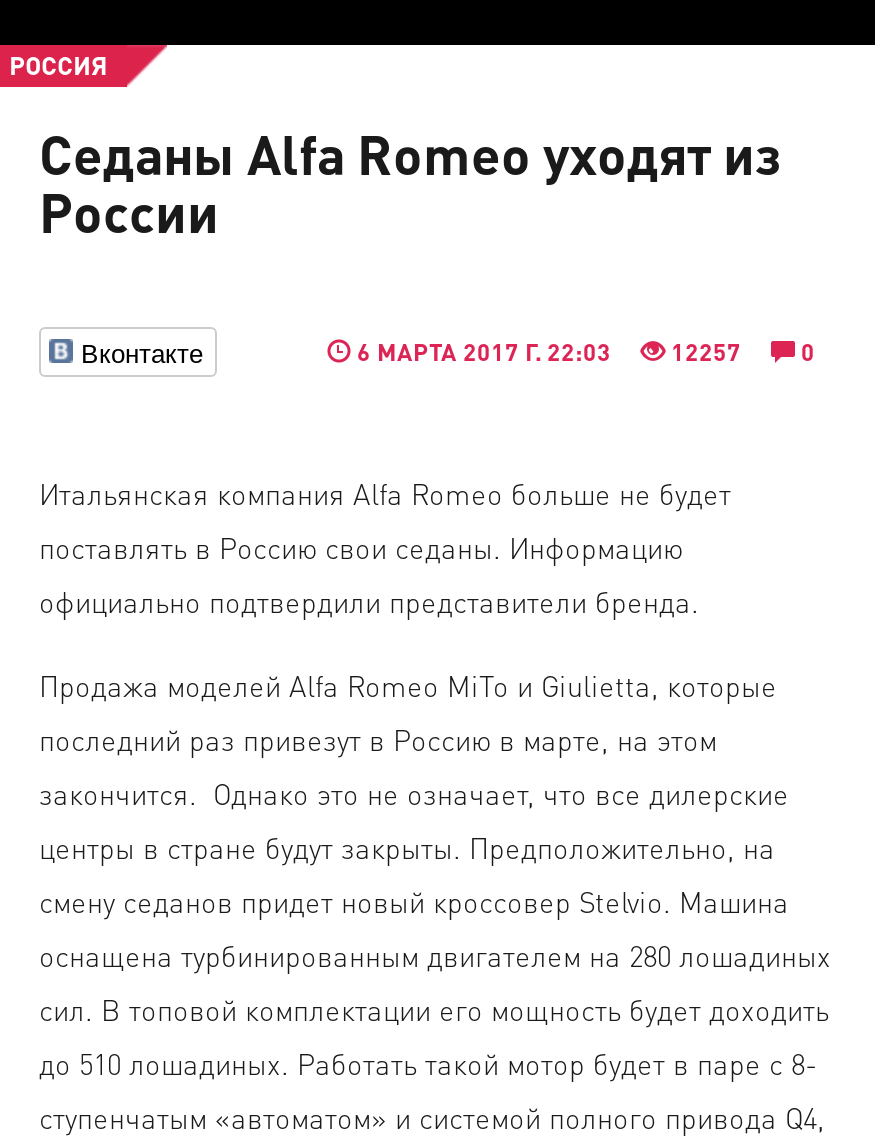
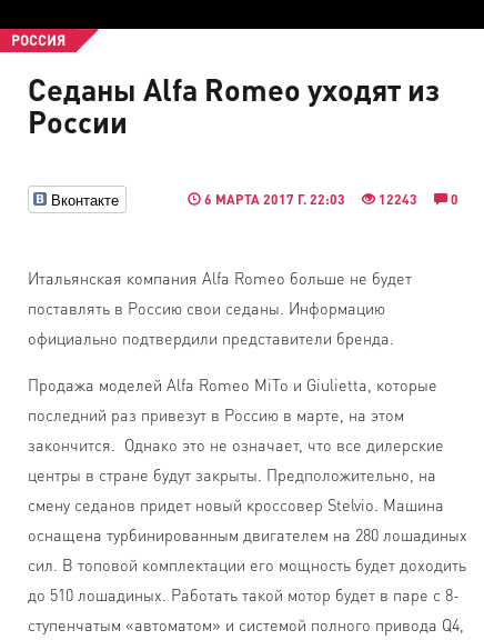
- 6 МАРТА 2017 Г. 22:03 12257 0
+ 6 МАРТА 2017 Г. 22:03 12243 0
